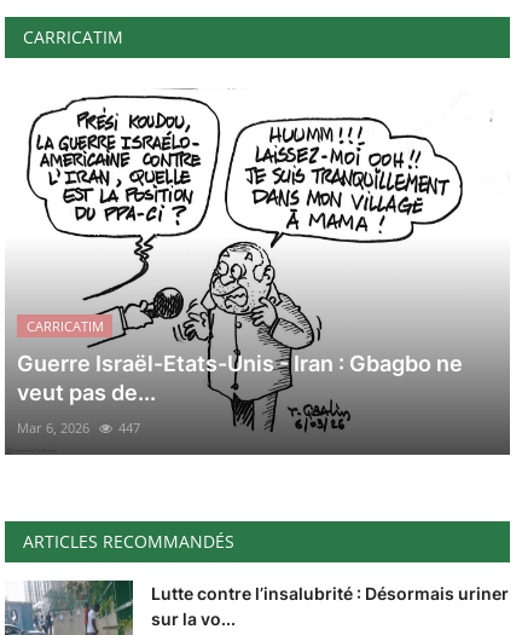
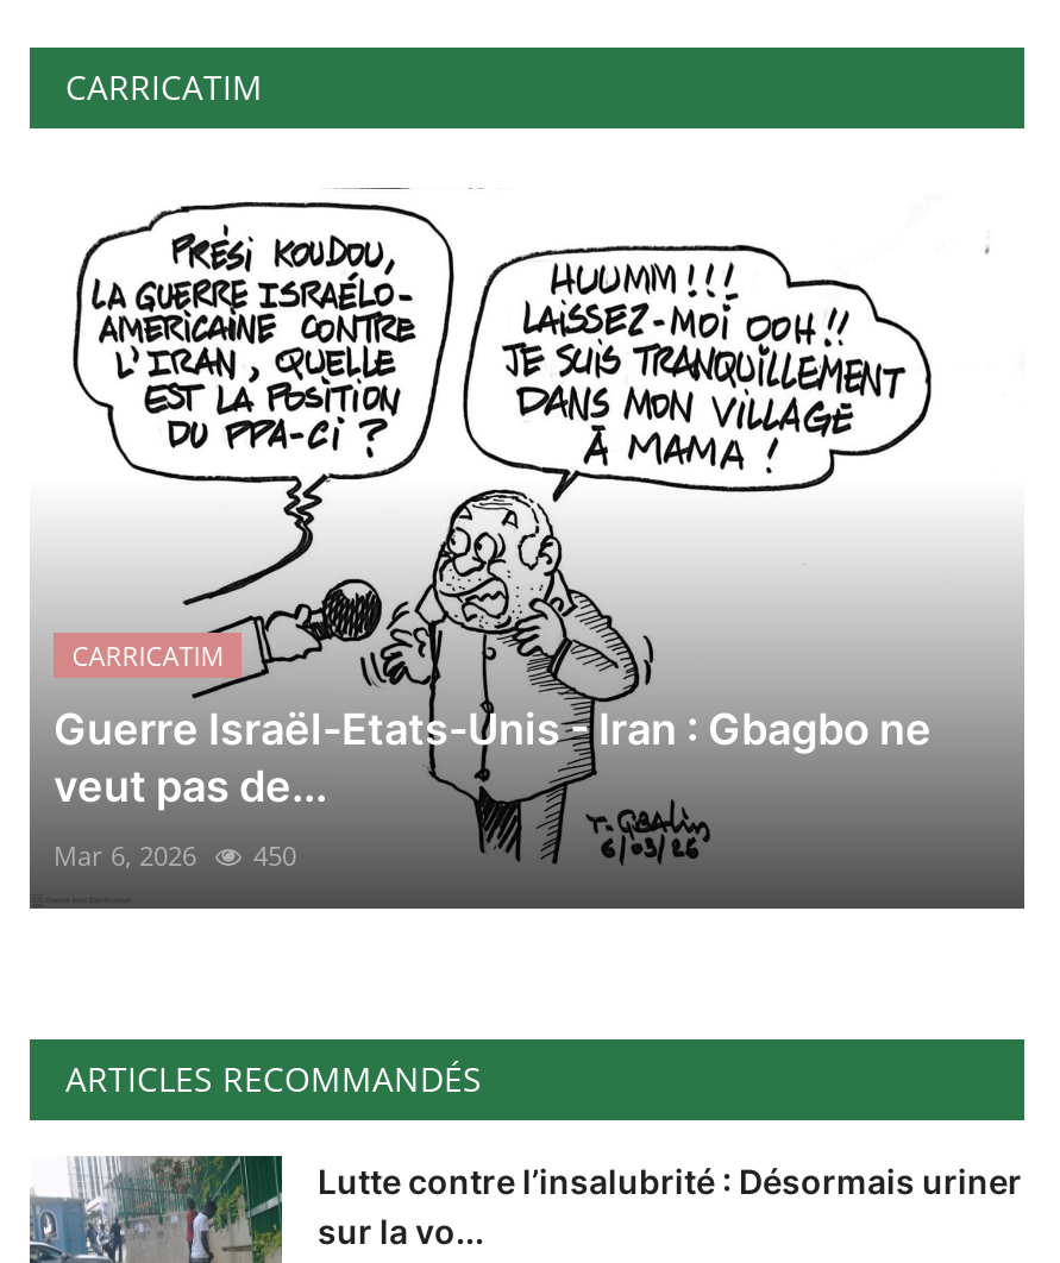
- Mar 6, 2026 447
+ Mar 6, 2026 450
